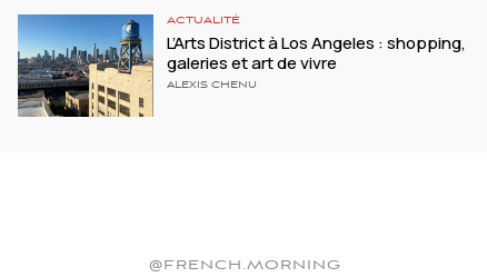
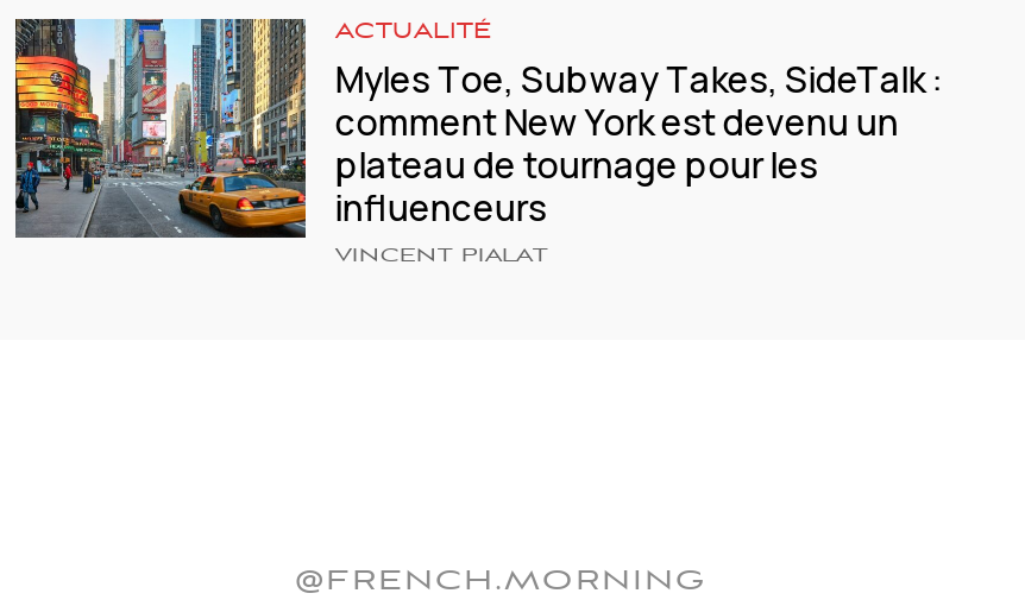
- [image]
- L’Arts District à Los Angeles : shopping,
- galeries et art de vivre
- ALEXIS CHENU
+ [image]
+ Myles Toe, Subway Takes, SideTalk :
+ comment New York est devenu un
+ plateau de tournage pour les
+ influenceurs
+ VINCENT PIALAT
